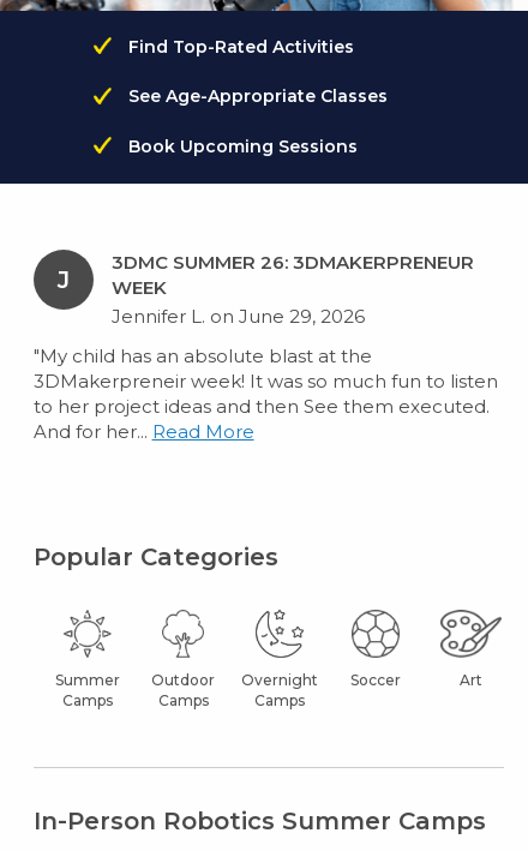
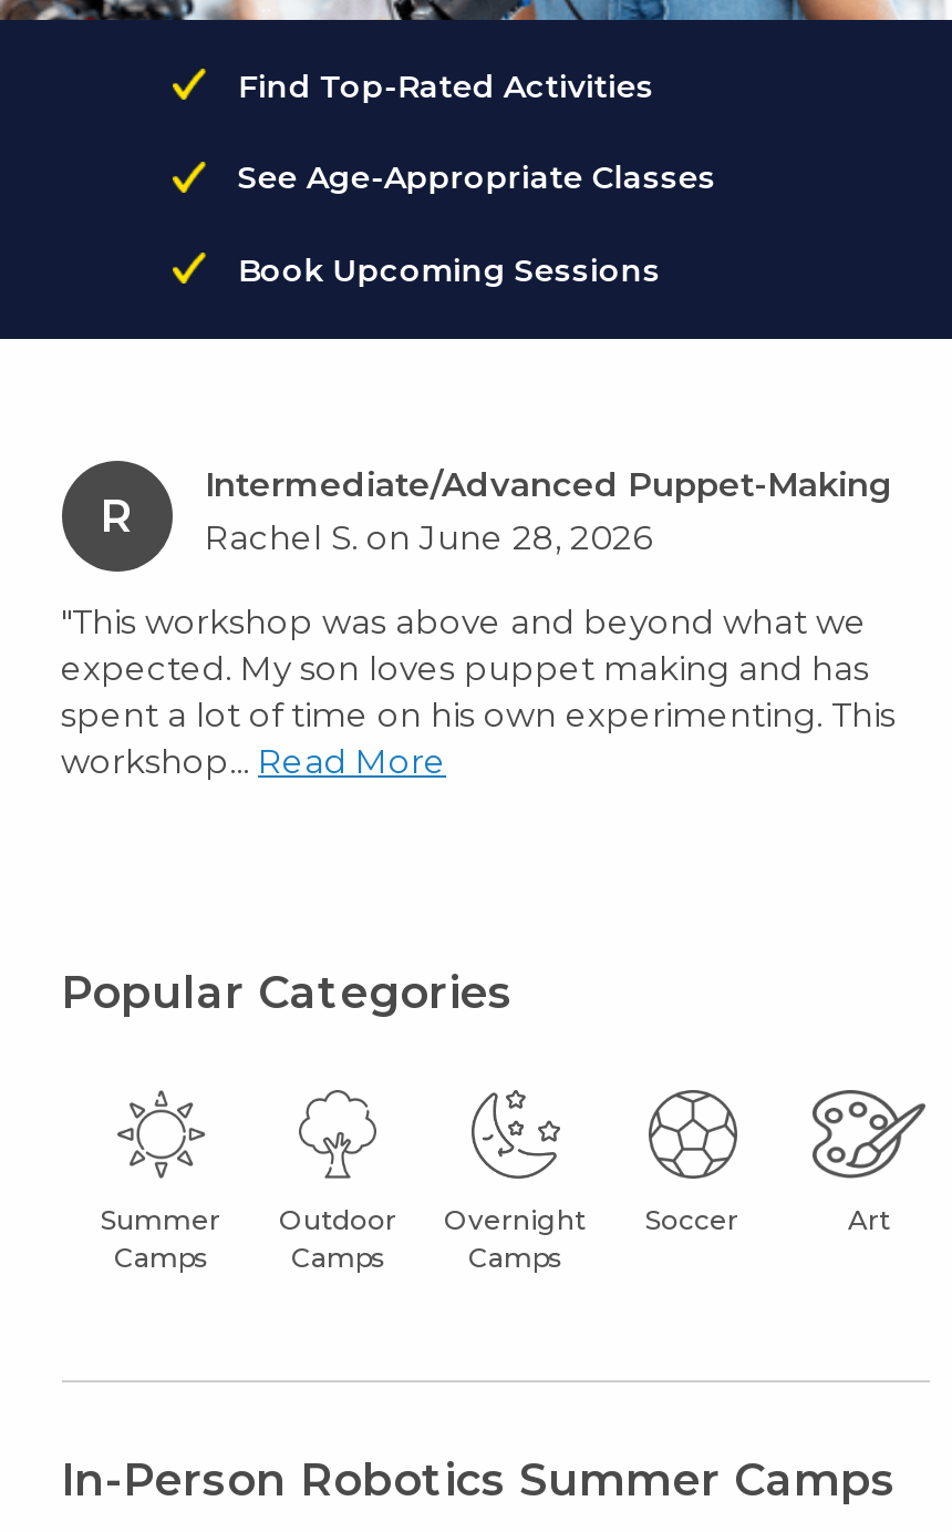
- 3DMC SUMMER 26: 3DMAKERPRENEUR
- WEEK
- Jennifer L. on June 29, 2026
+ Intermediate/Advanced Puppet-Making
+ Rachel S. on June 28, 2026

- J
+ R

- "My child has an absolute blast at the
- 3DMakerpreneir week! It was so much fun to listen
- to her project ideas and then See them executed.
- And for her... Read More
+ "This workshop was above and beyond what we
+ expected. My son loves puppet making and has
+ spent a lot of time on his own experimenting. This
+ workshop... Read More
